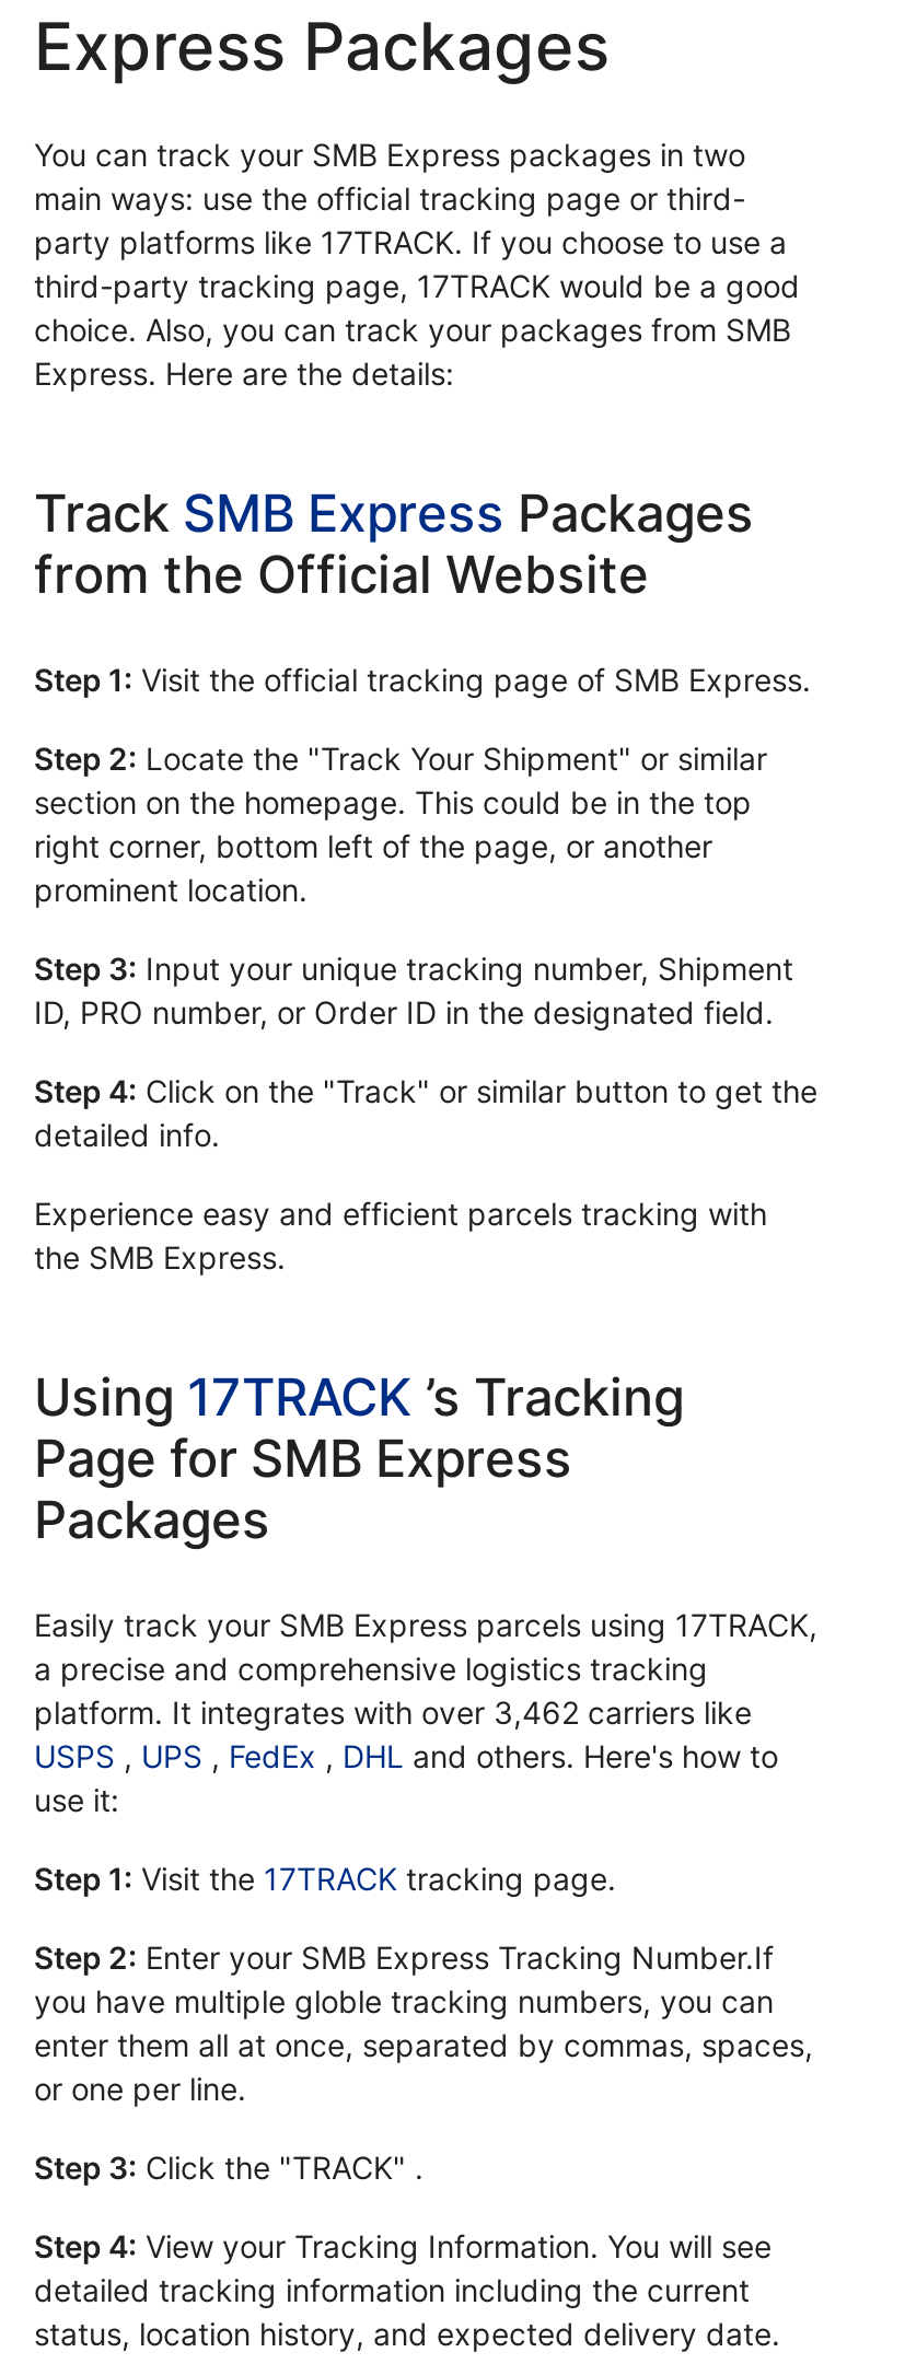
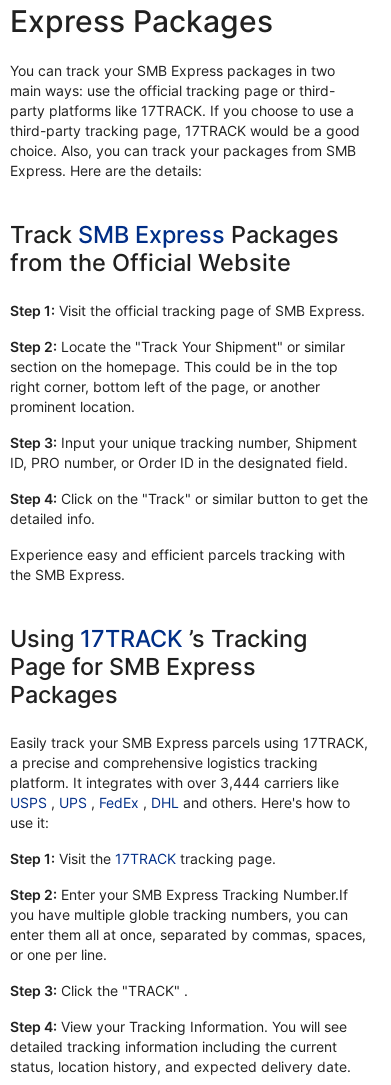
- platform. It integrates with over 3,462 carriers like
+ platform. It integrates with over 3,444 carriers like
